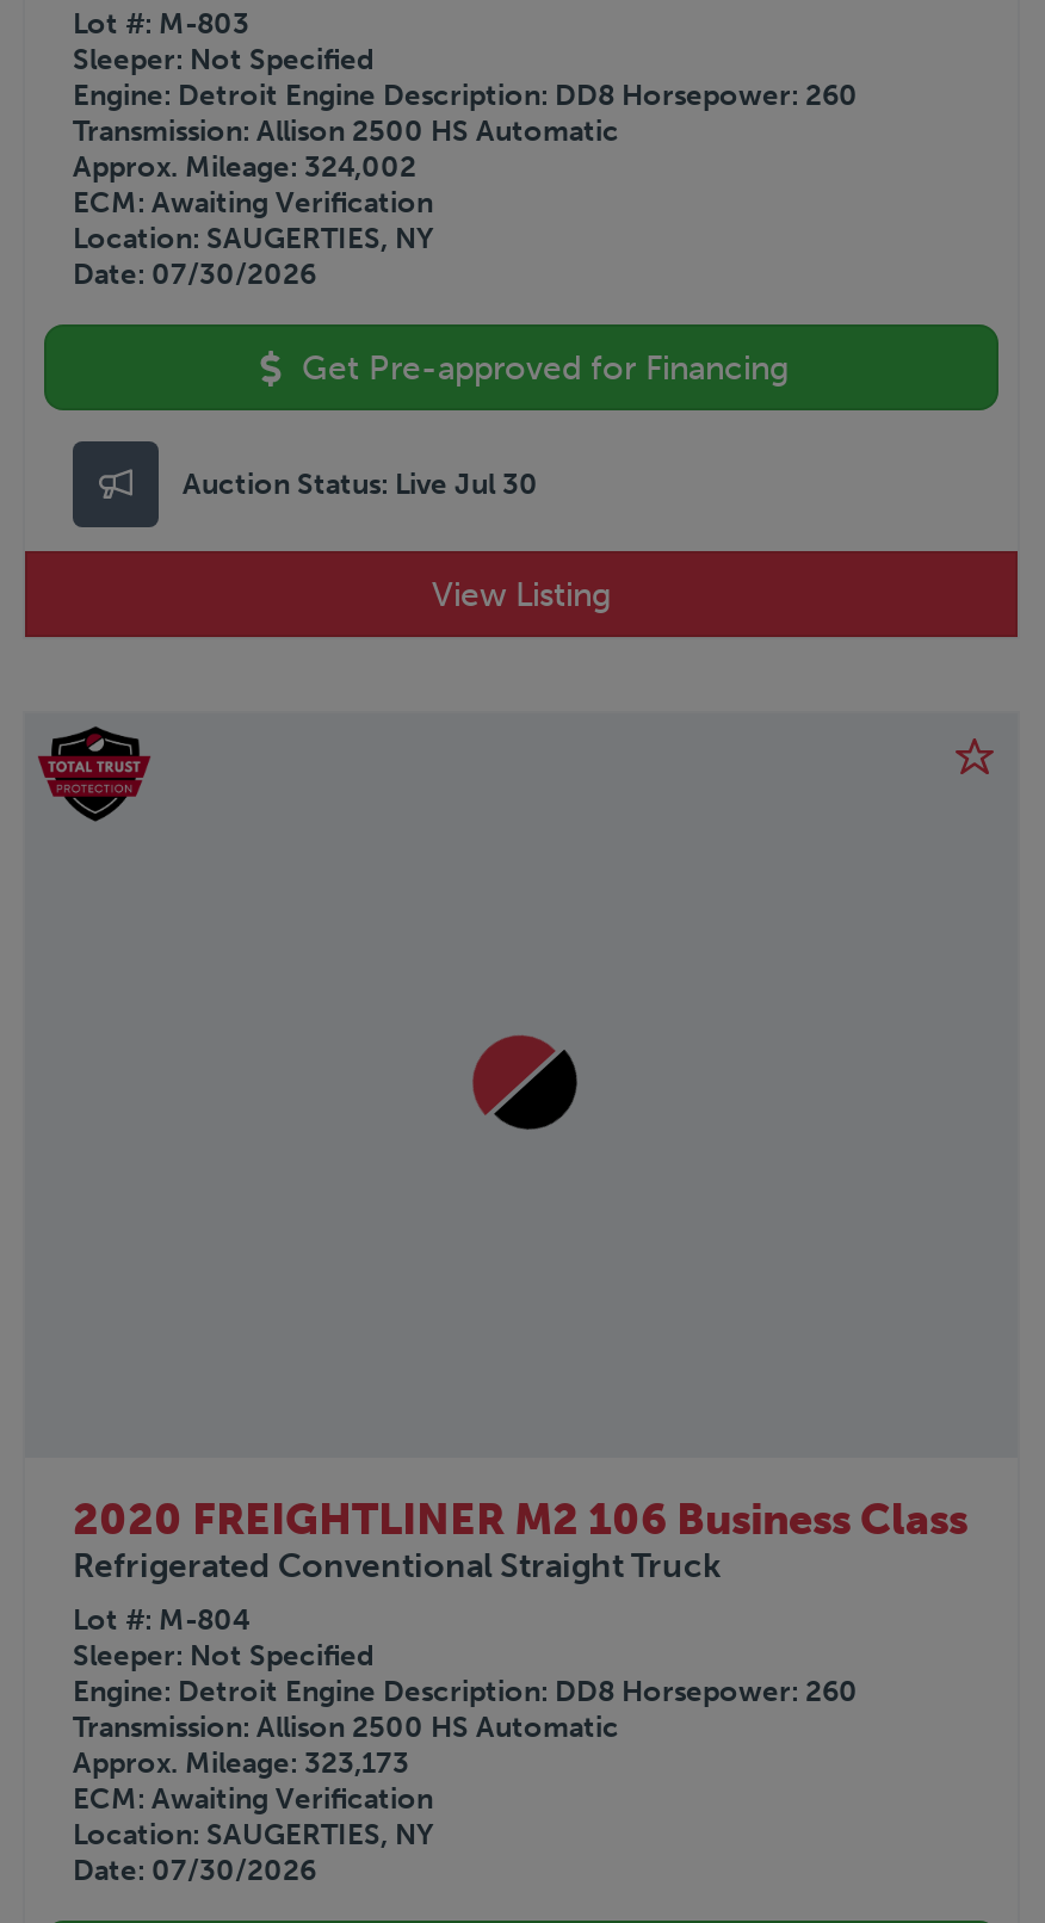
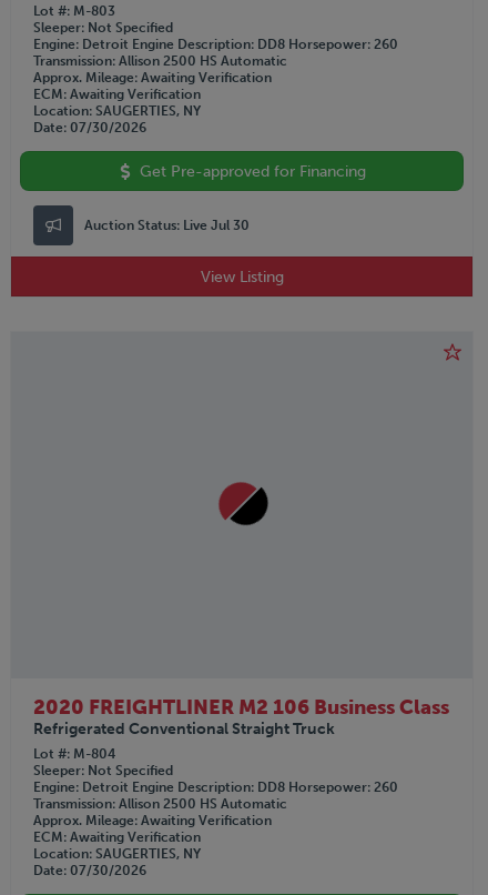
- Approx. Mileage 324,002
+ Approx. Mileage Awaiting Verification

- [image]

- Approx. Mileage 323,173
+ Approx. Mileage Awaiting Verification
